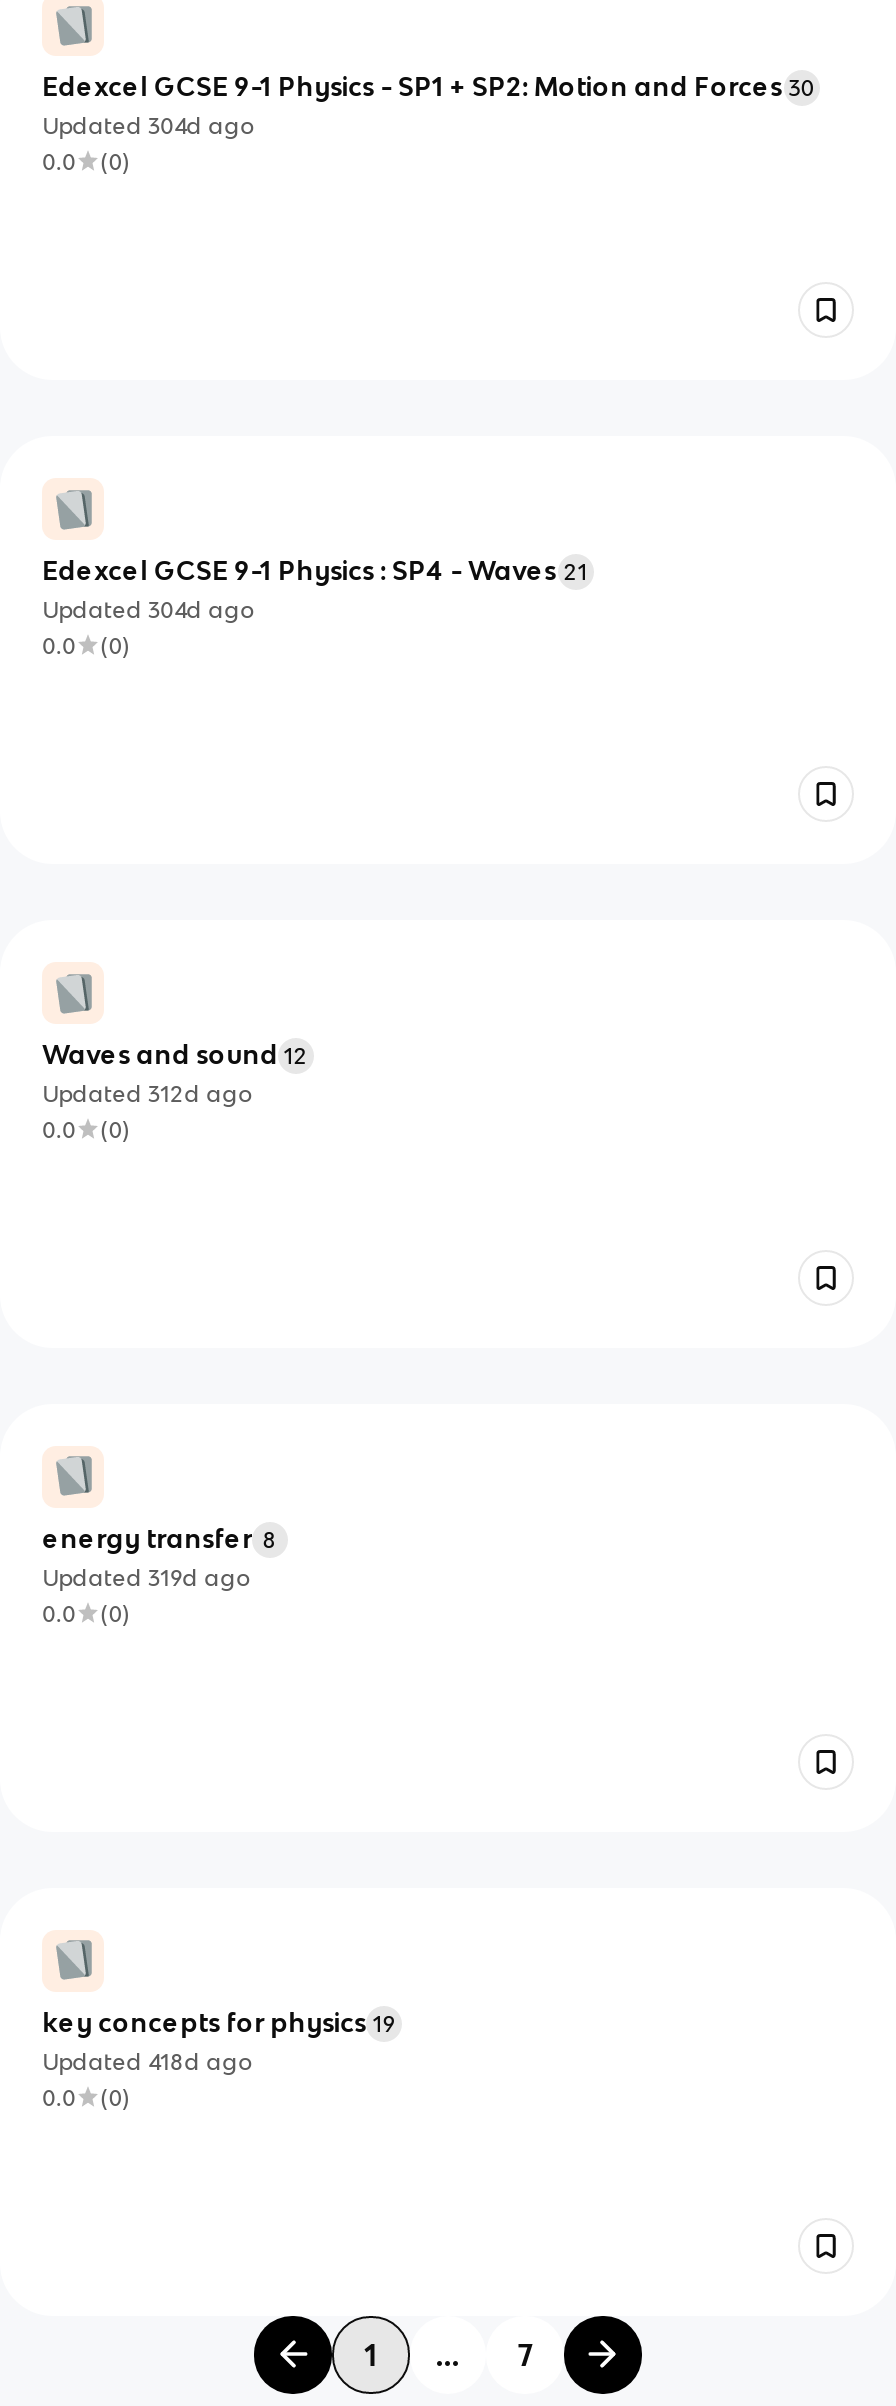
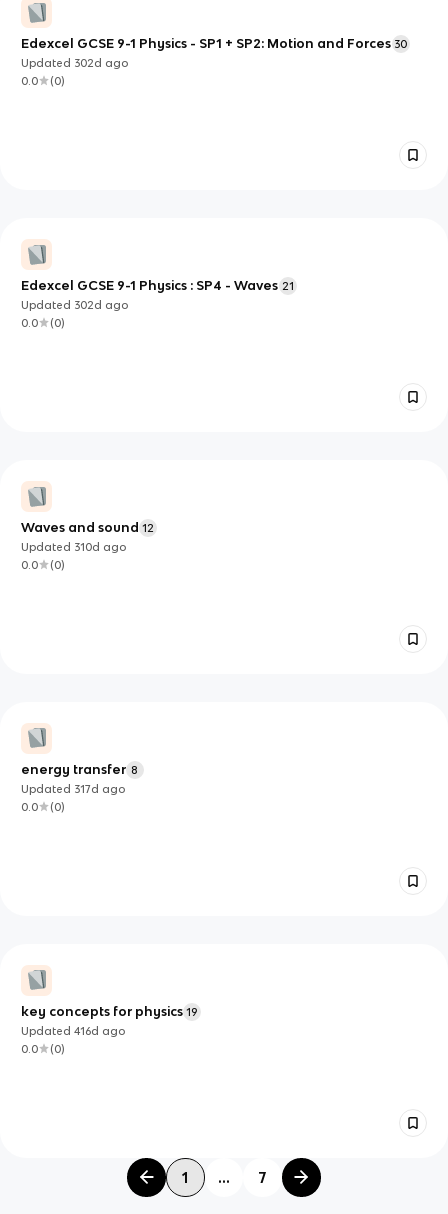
- Updated 304d ago
+ Updated 302d ago

- Updated 304d ago
+ Updated 302d ago

- Updated 312d ago
+ Updated 310d ago

- Updated 319d ago
+ Updated 317d ago

- Updated 418d ago
+ Updated 416d ago
